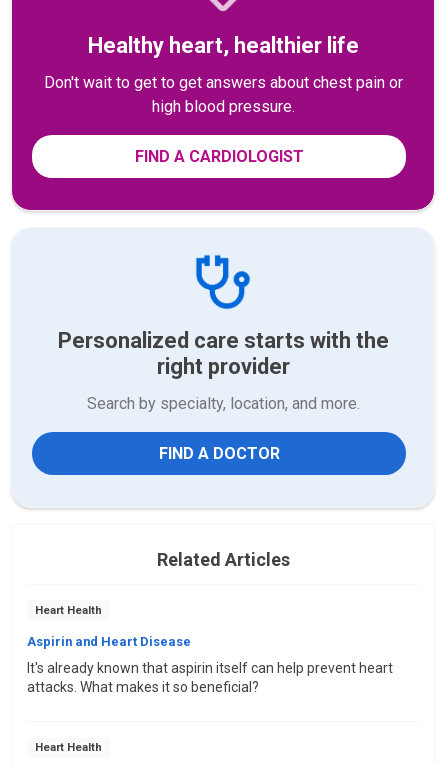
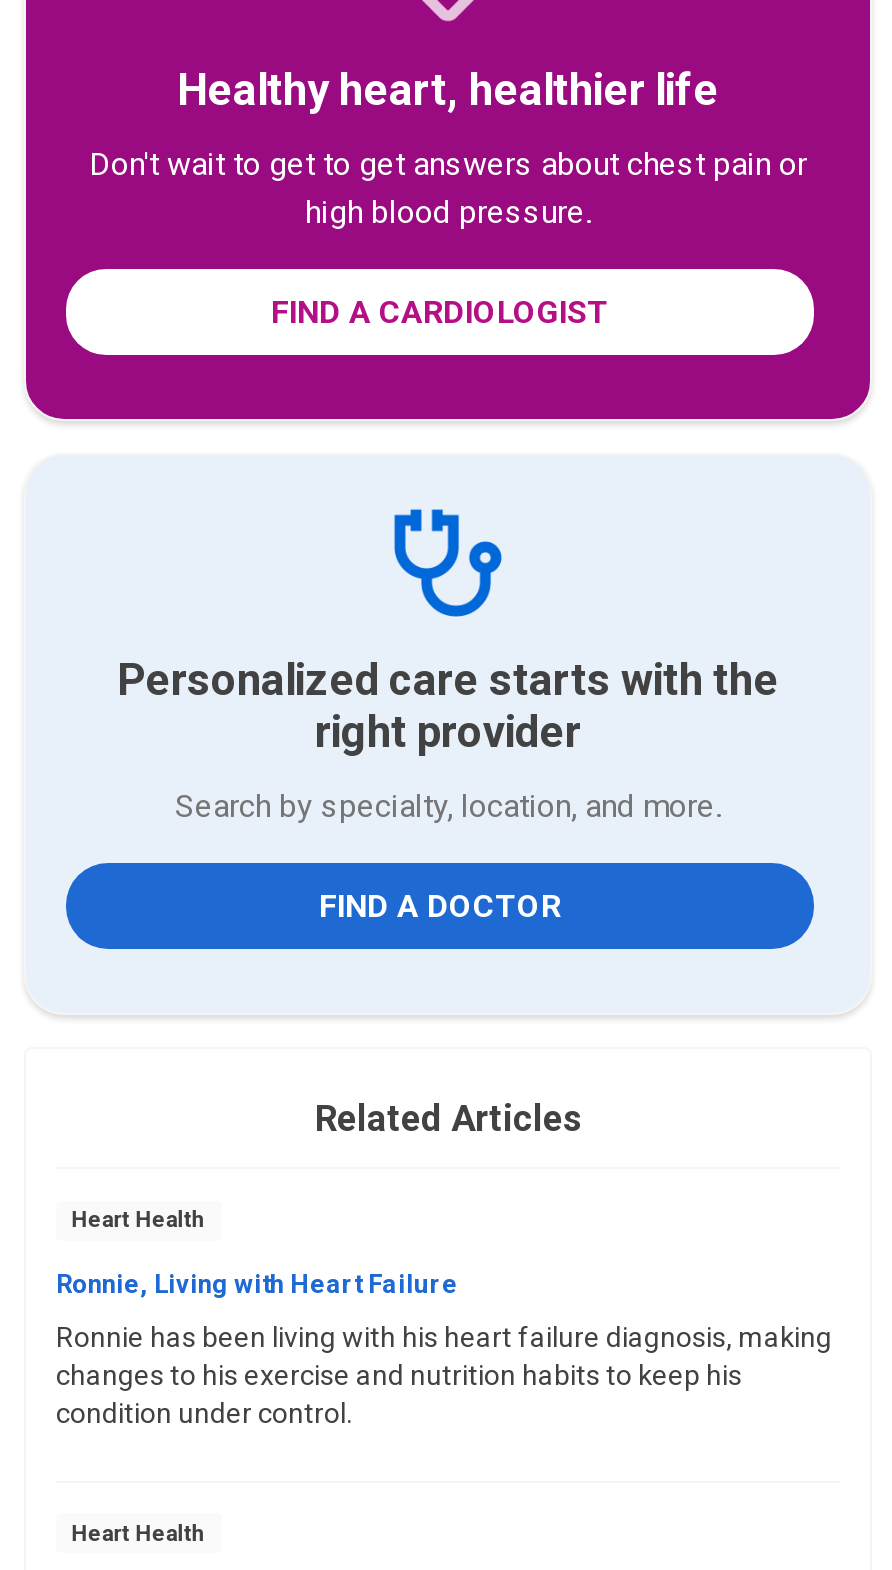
- Aspirin and Heart Disease
+ Ronnie, Living with Heart Failure

- It's already known that aspirin itself can help prevent heart
- attacks. What makes it so beneficial?
+ Ronnie has been living with his heart failure diagnosis, making
+ changes to his exercise and nutrition habits to keep his
+ condition under control.
